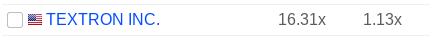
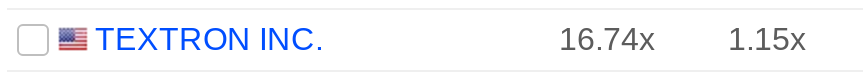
- 16.31x
- 1.13x
+ 16.74x
+ 1.15x
